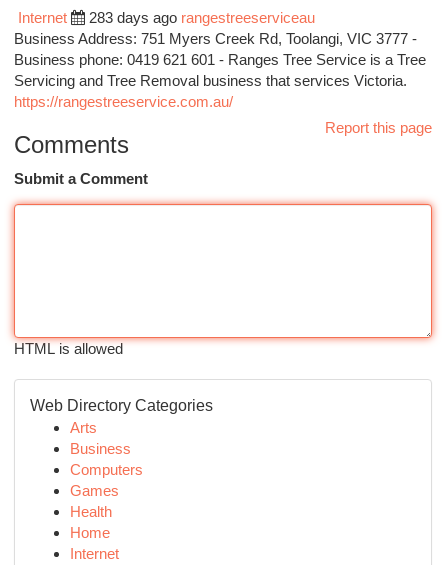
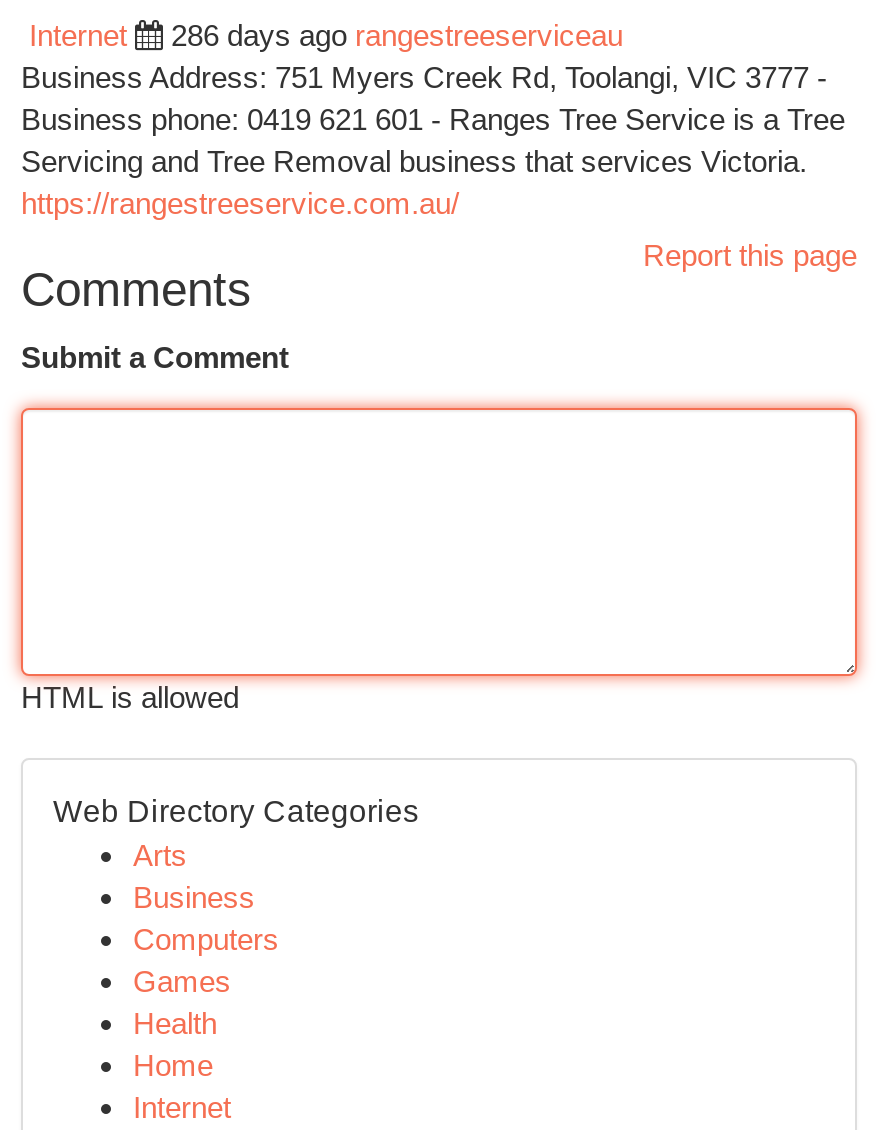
- 283 days ago rangestreeserviceau
+ 286 days ago rangestreeserviceau
